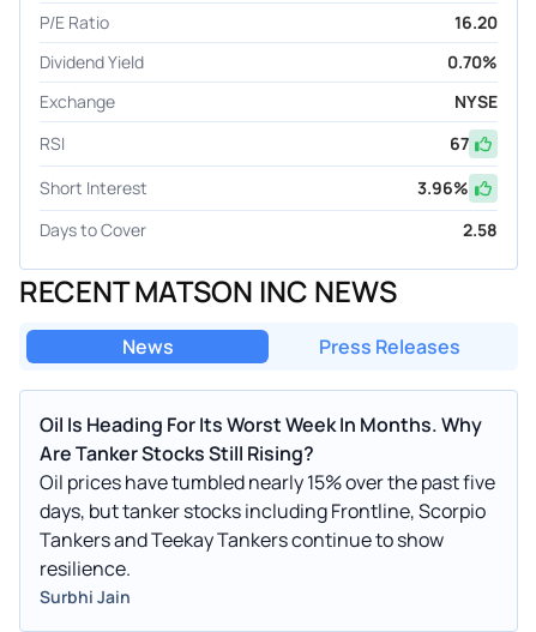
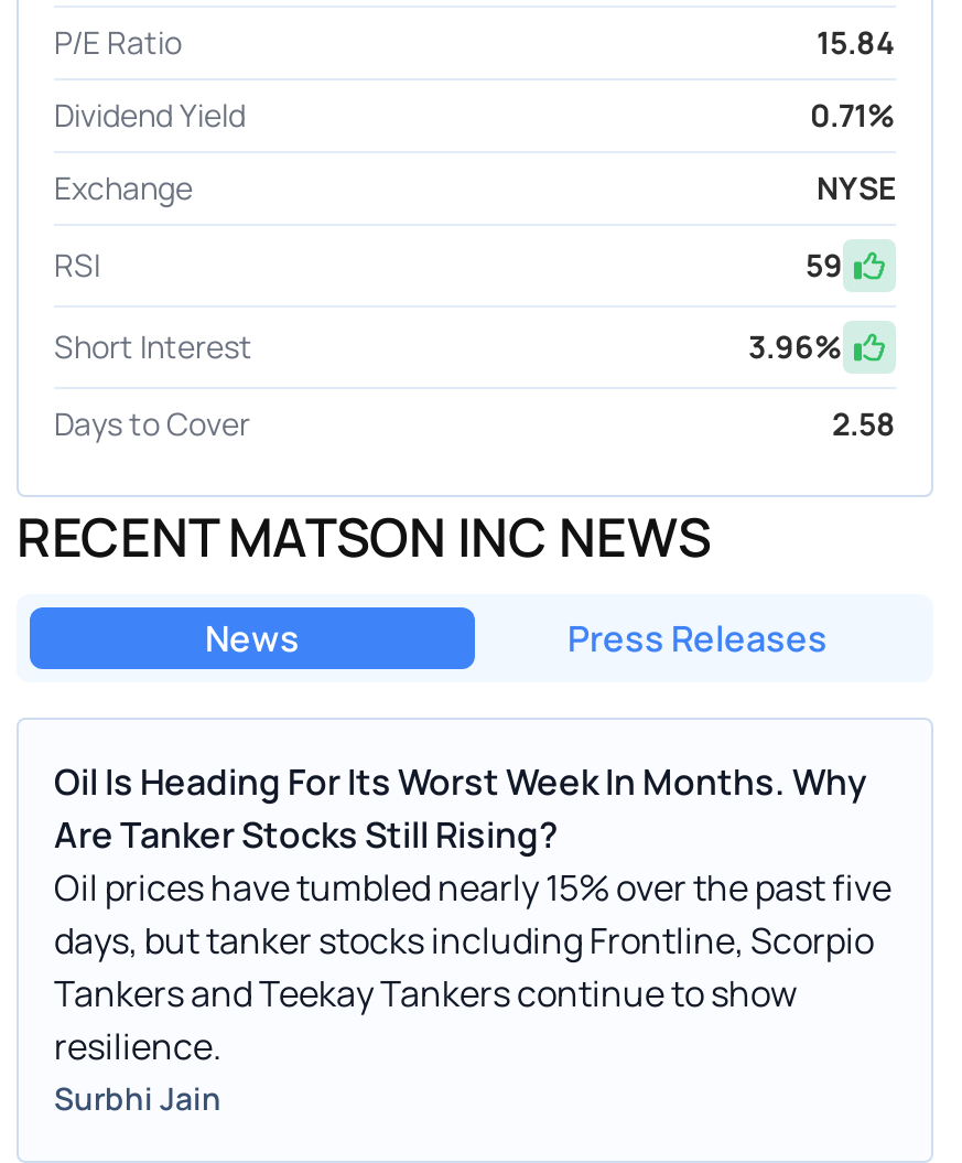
- 16.20
+ 15.84

- 0.70%
+ 0.71%

- 67
+ 59
